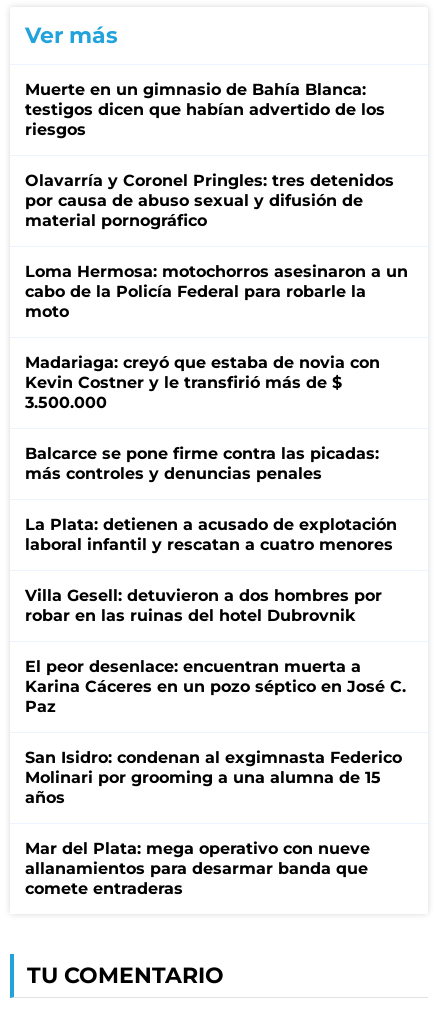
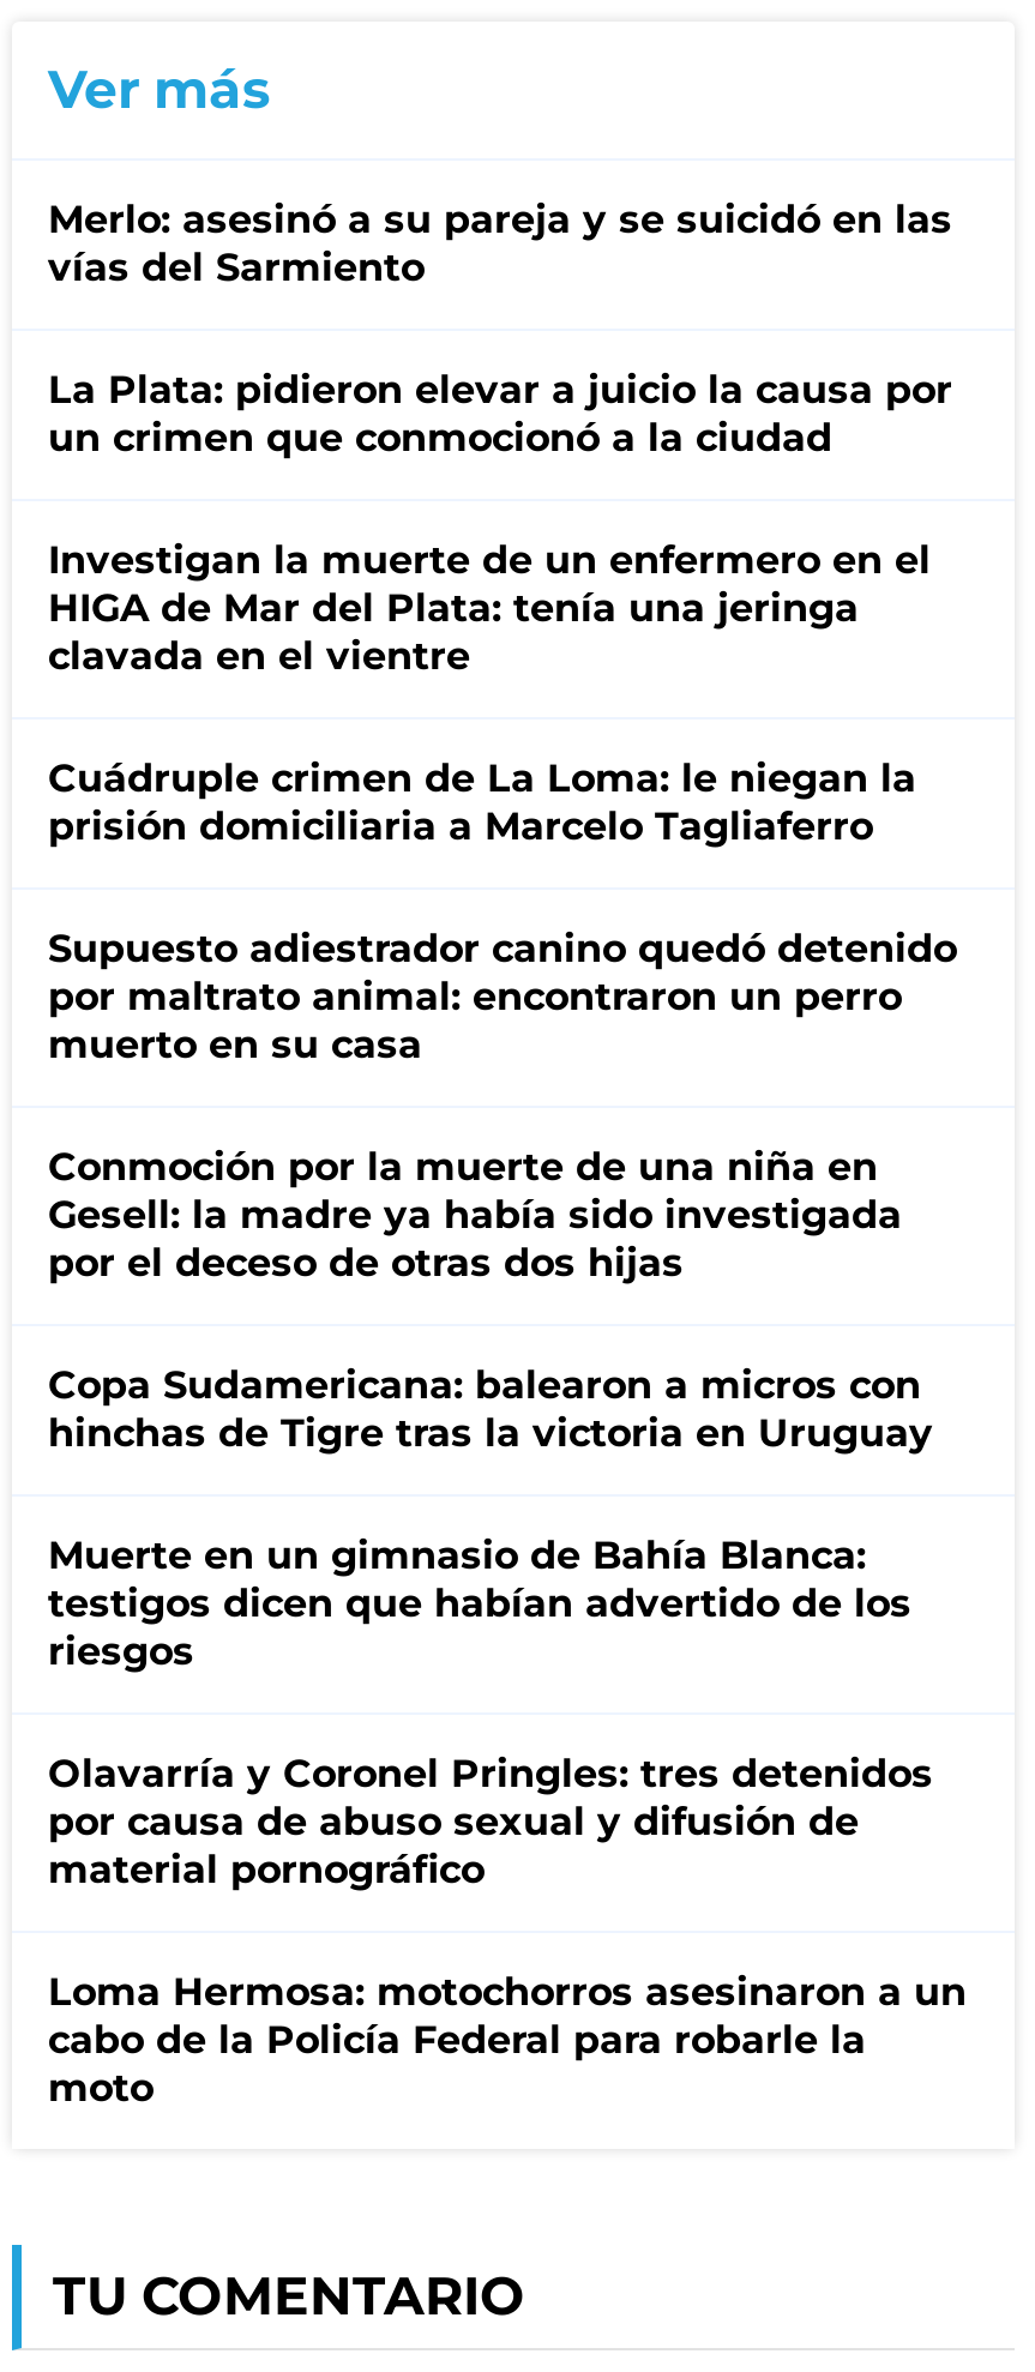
+ Merlo: asesinó a su pareja y se suicidó en las
+ vías del Sarmiento
+ La Plata: pidieron elevar a juicio la causa por
+ un crimen que conmocionó a la ciudad
+ Investigan la muerte de un enfermero en el
+ HIGA de Mar del Plata: tenía una jeringa
+ clavada en el vientre
+ Cuádruple crimen de La Loma: le niegan la
+ prisión domiciliaria a Marcelo Tagliaferro
+ Supuesto adiestrador canino quedó detenido
+ por maltrato animal: encontraron un perro
+ muerto en su casa
+ Conmoción por la muerte de una niña en
+ Gesell: la madre ya había sido investigada
+ por el deceso de otras dos hijas
+ Copa Sudamericana: balearon a micros con
+ hinchas de Tigre tras la victoria en Uruguay

moved down: Muerte en un gimnasio de Bahía Blanca: | testigos dicen que habían advertido de los | riesgos | ... | cabo de la Policía Federal para robarle la | moto

- Madariaga: creyó que estaba de novia con
- Kevin Costner y le transfirió más de $
- 3.500.000
- Balcarce se pone firme contra las picadas:
- más controles y denuncias penales
- La Plata: detienen a acusado de explotación
- laboral infantil y rescatan a cuatro menores
- Villa Gesell: detuvieron a dos hombres por
- robar en las ruinas del hotel Dubrovnik
- El peor desenlace: encuentran muerta a
- Karina Cáceres en un pozo séptico en José C.
- Paz
- San Isidro: condenan al exgimnasta Federico
- Molinari por grooming a una alumna de 15
- años
- Mar del Plata: mega operativo con nueve
- allanamientos para desarmar banda que
- comete entraderas
